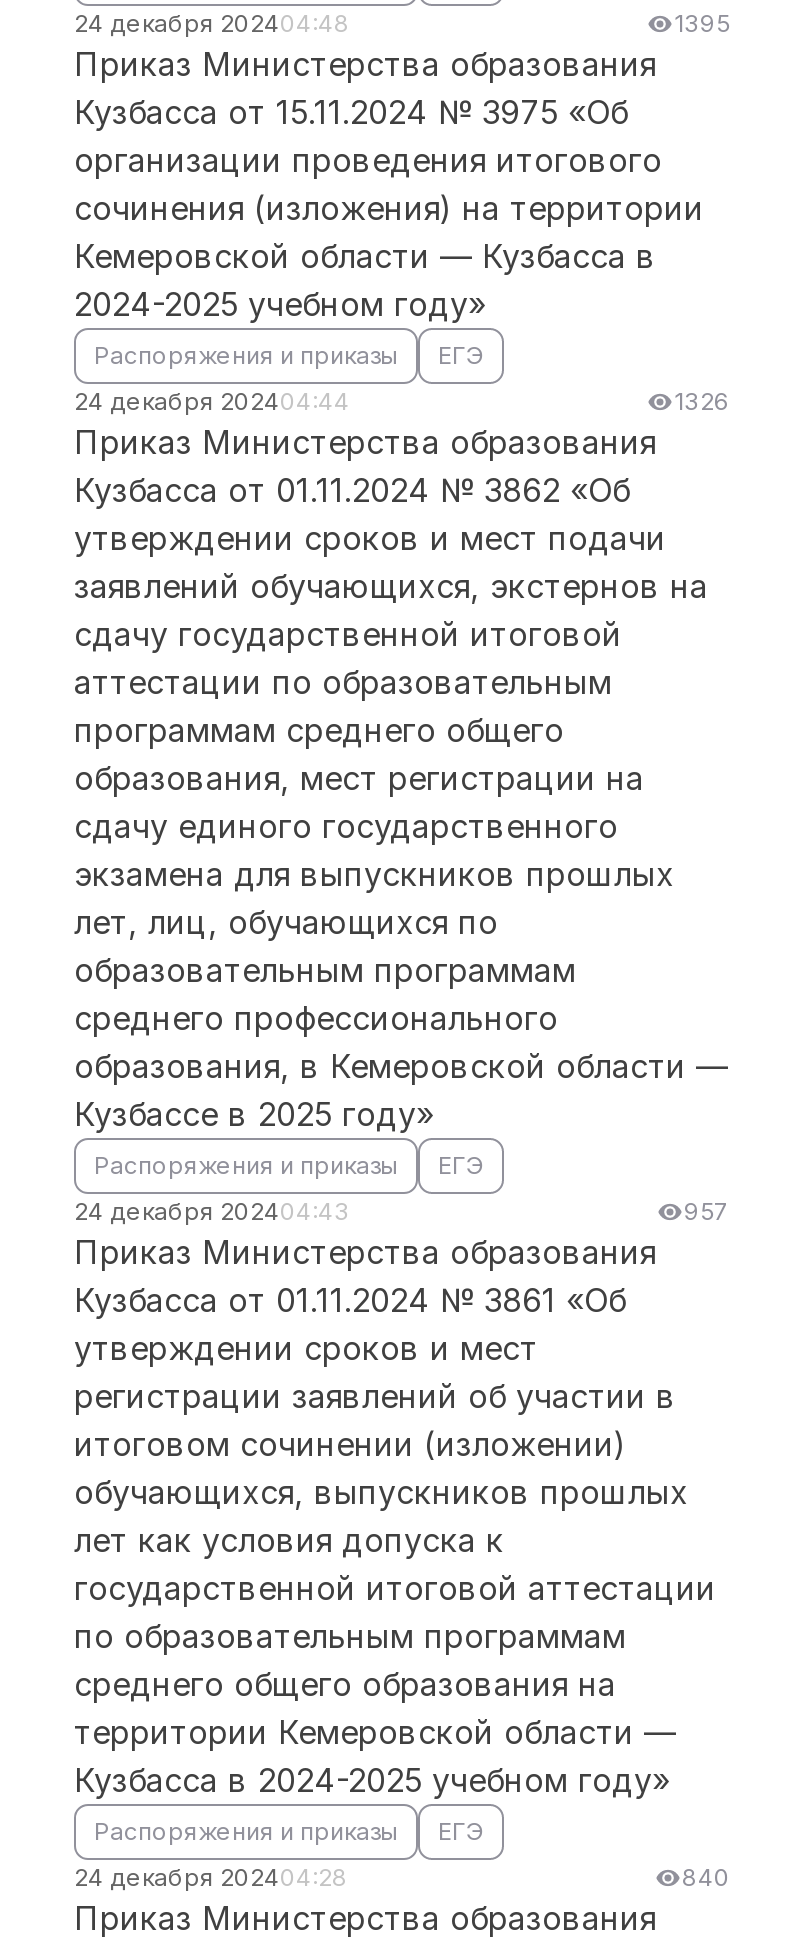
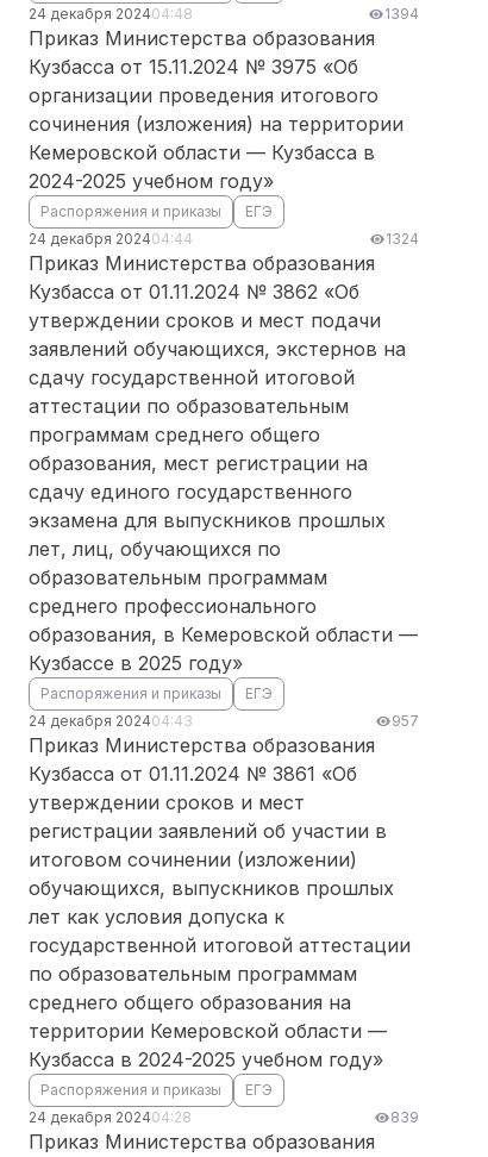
- 1395
+ 1394

- 1326
+ 1324

- 840
+ 839
